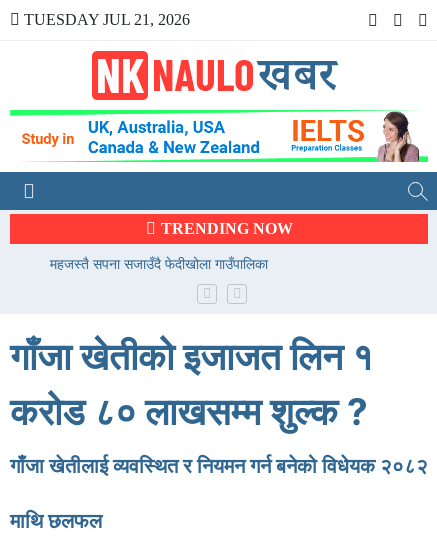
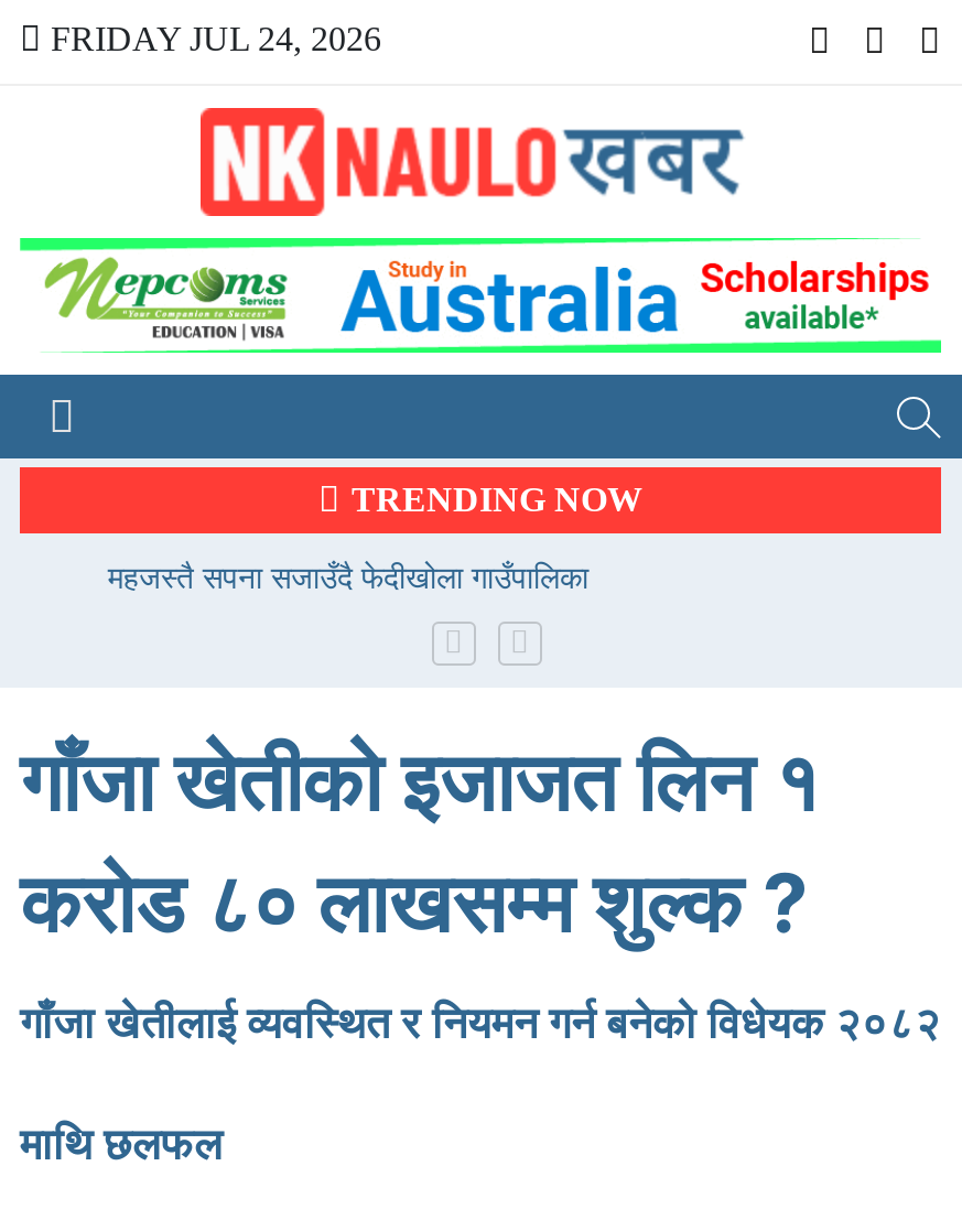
- TUESDAY JUL 21, 2026
+ FRIDAY JUL 24, 2026

- [image]
+ [image]
